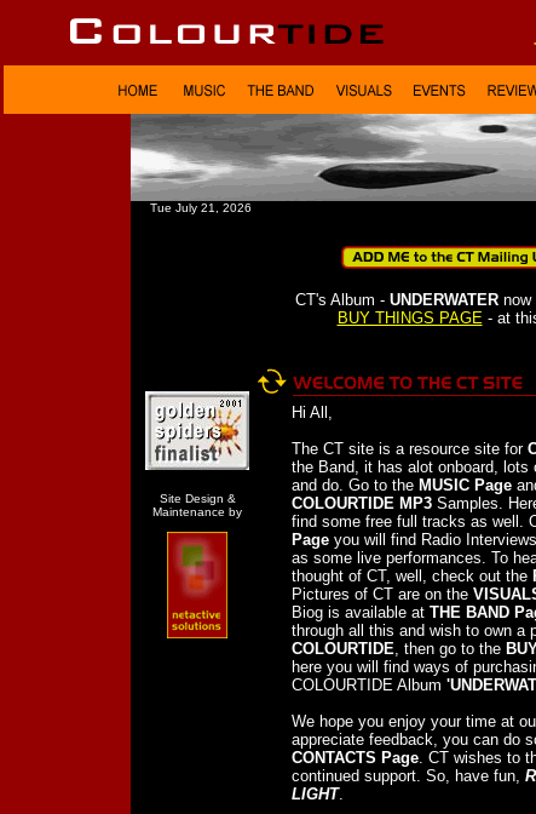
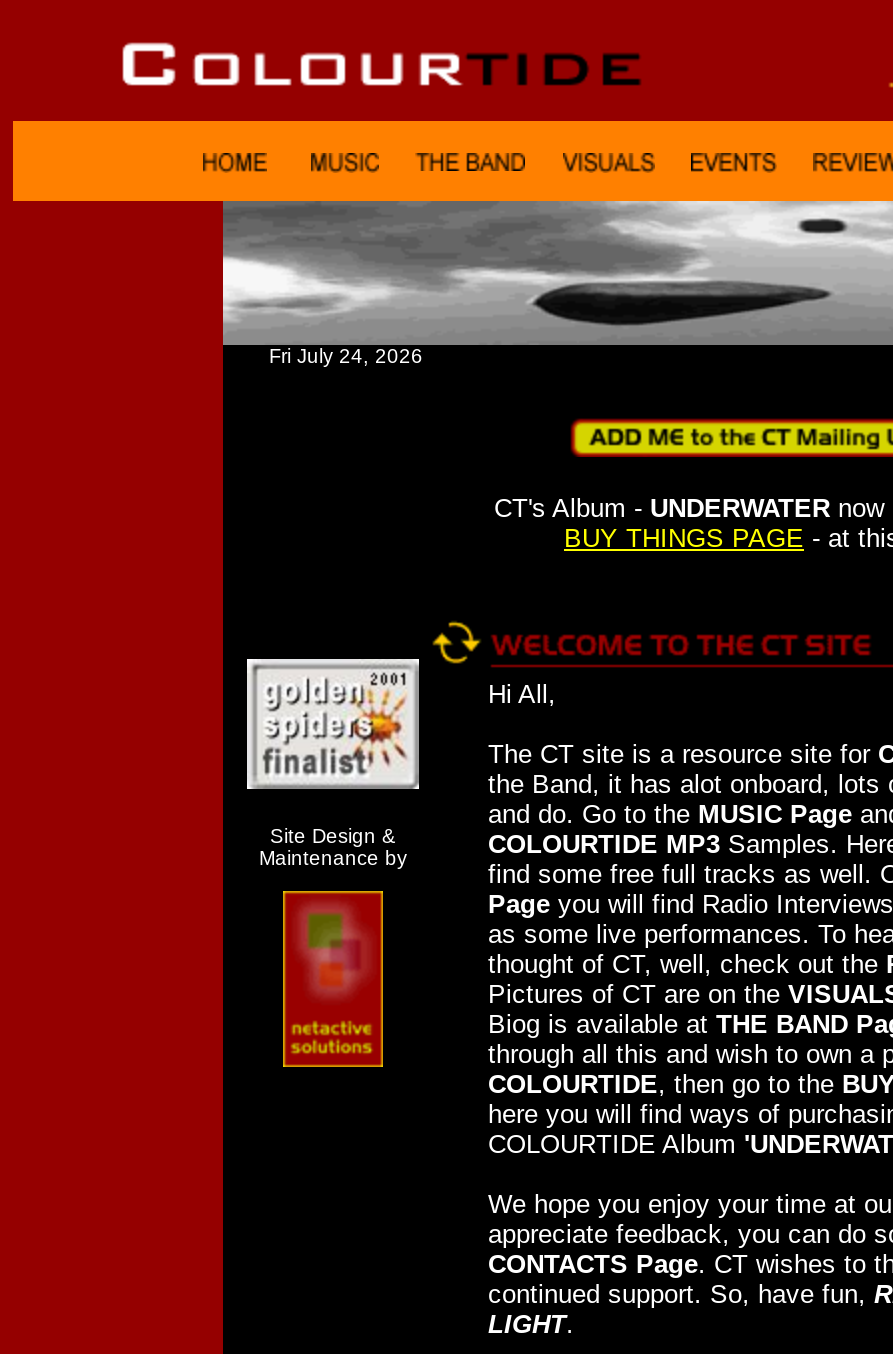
- Tue July 21, 2026
+ Fri July 24, 2026
